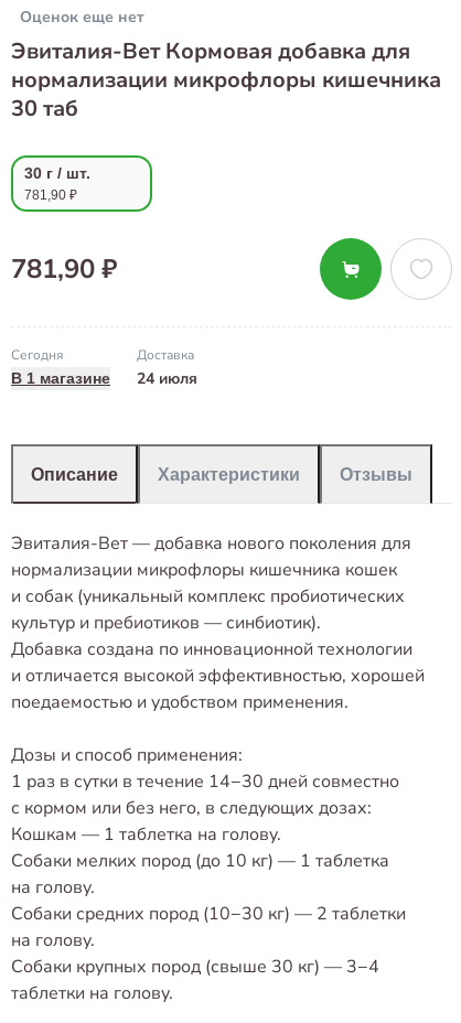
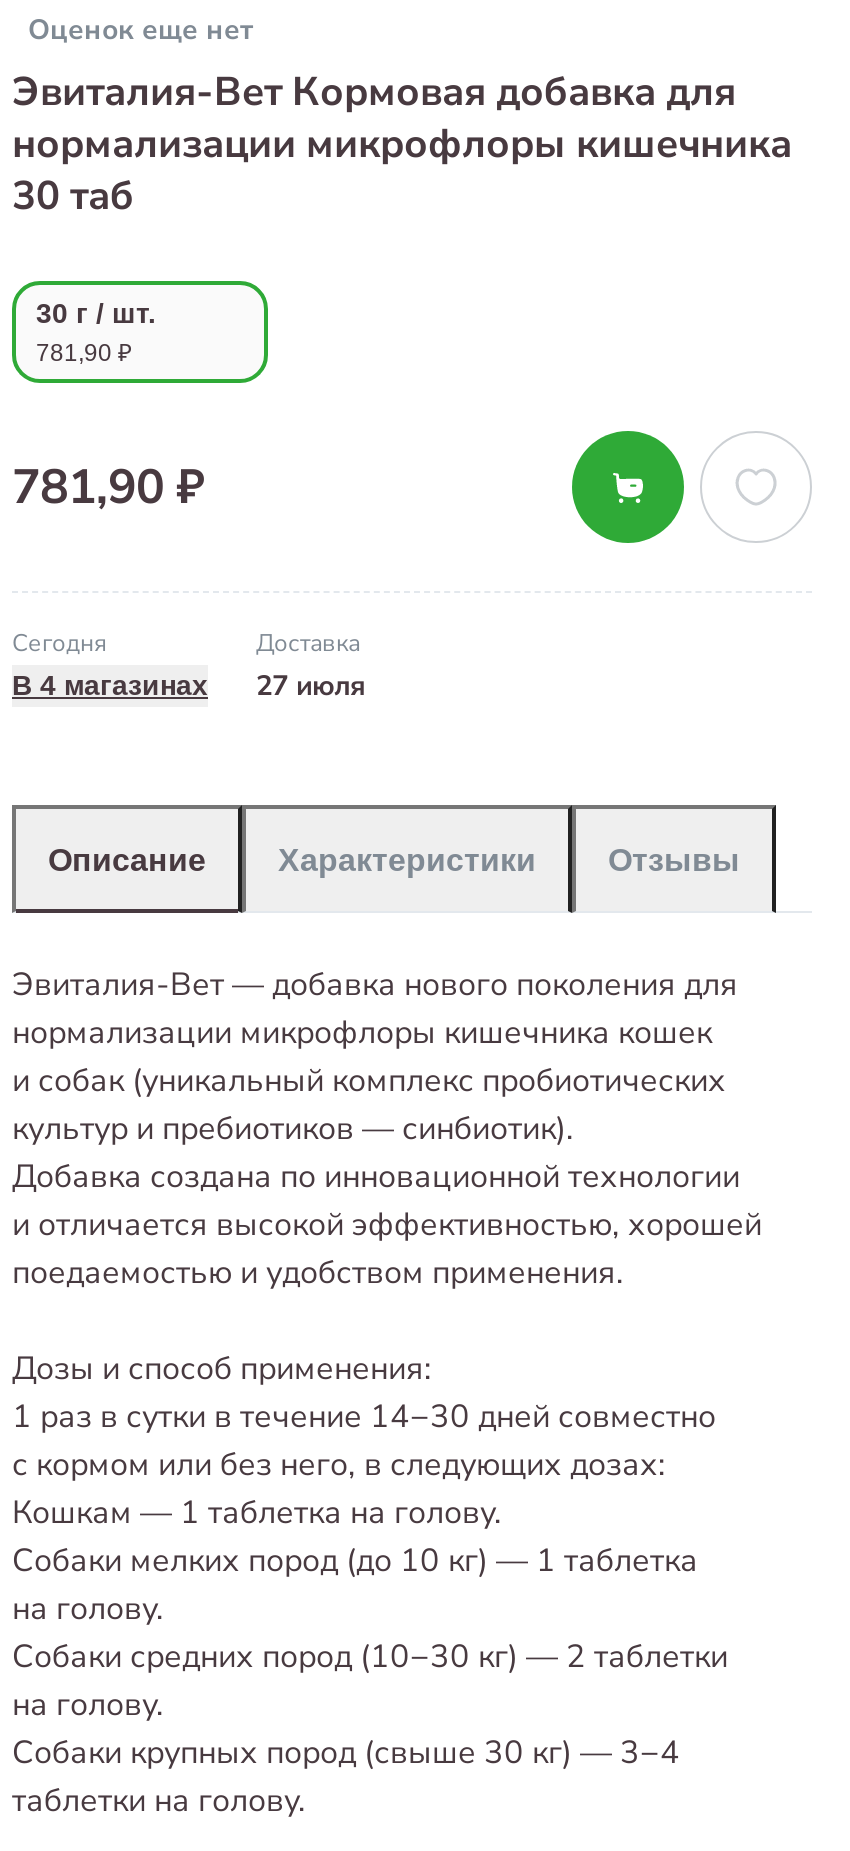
- В 1 магазине
+ В 4 магазинах

- 24 июля
+ 27 июля
